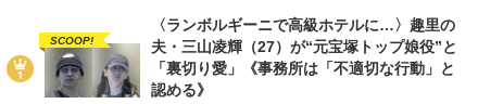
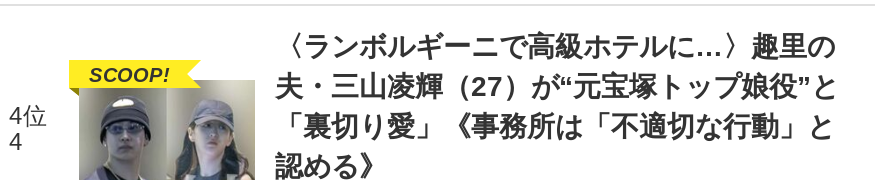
+ 4位
+ 4
